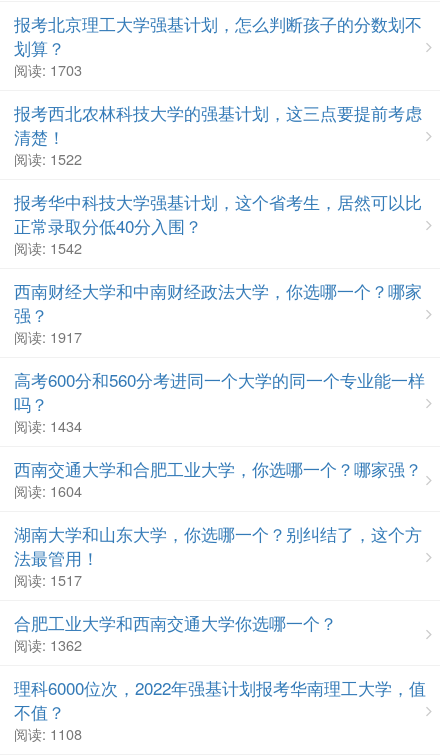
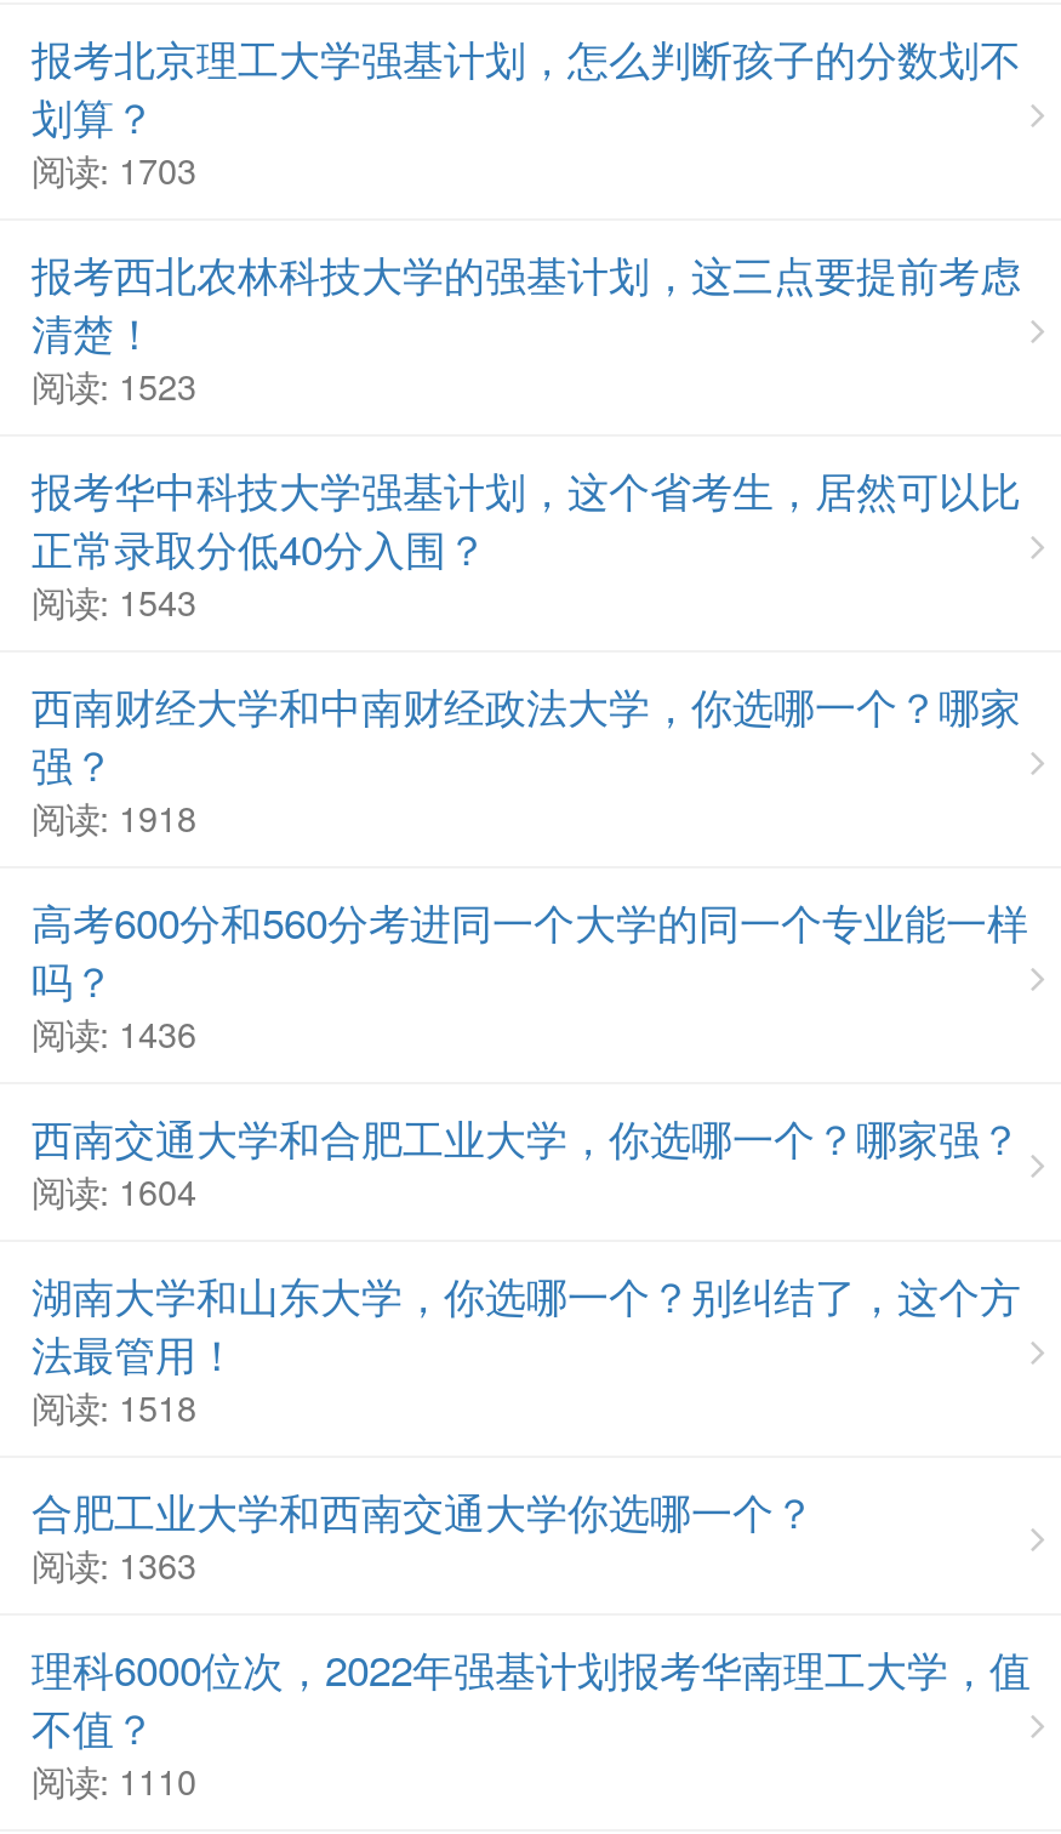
- 阅读: 1522
+ 阅读: 1523

- 阅读: 1542
+ 阅读: 1543

- 阅读: 1917
+ 阅读: 1918

- 阅读: 1434
+ 阅读: 1436

- 阅读: 1517
+ 阅读: 1518

- 阅读: 1362
+ 阅读: 1363

- 阅读: 1108
+ 阅读: 1110
